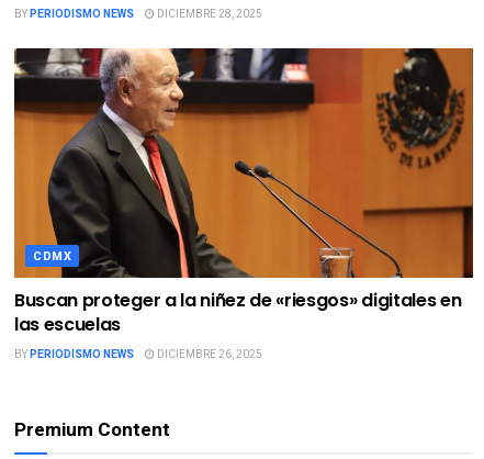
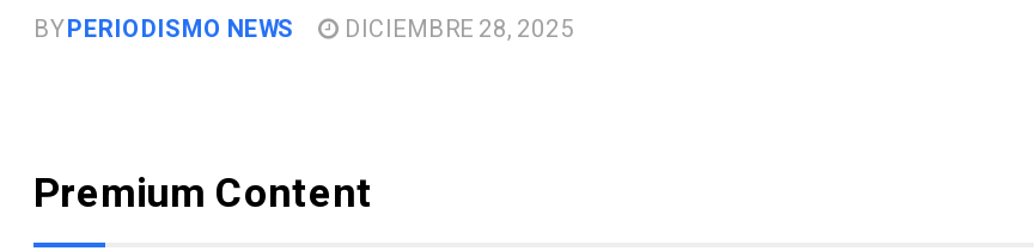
- [image]
- CDMX
- Buscan proteger a la niñez de «riesgos» digitales en
- las escuelas
- BY PERIODISMO NEWS
- DICIEMBRE 26, 2025
